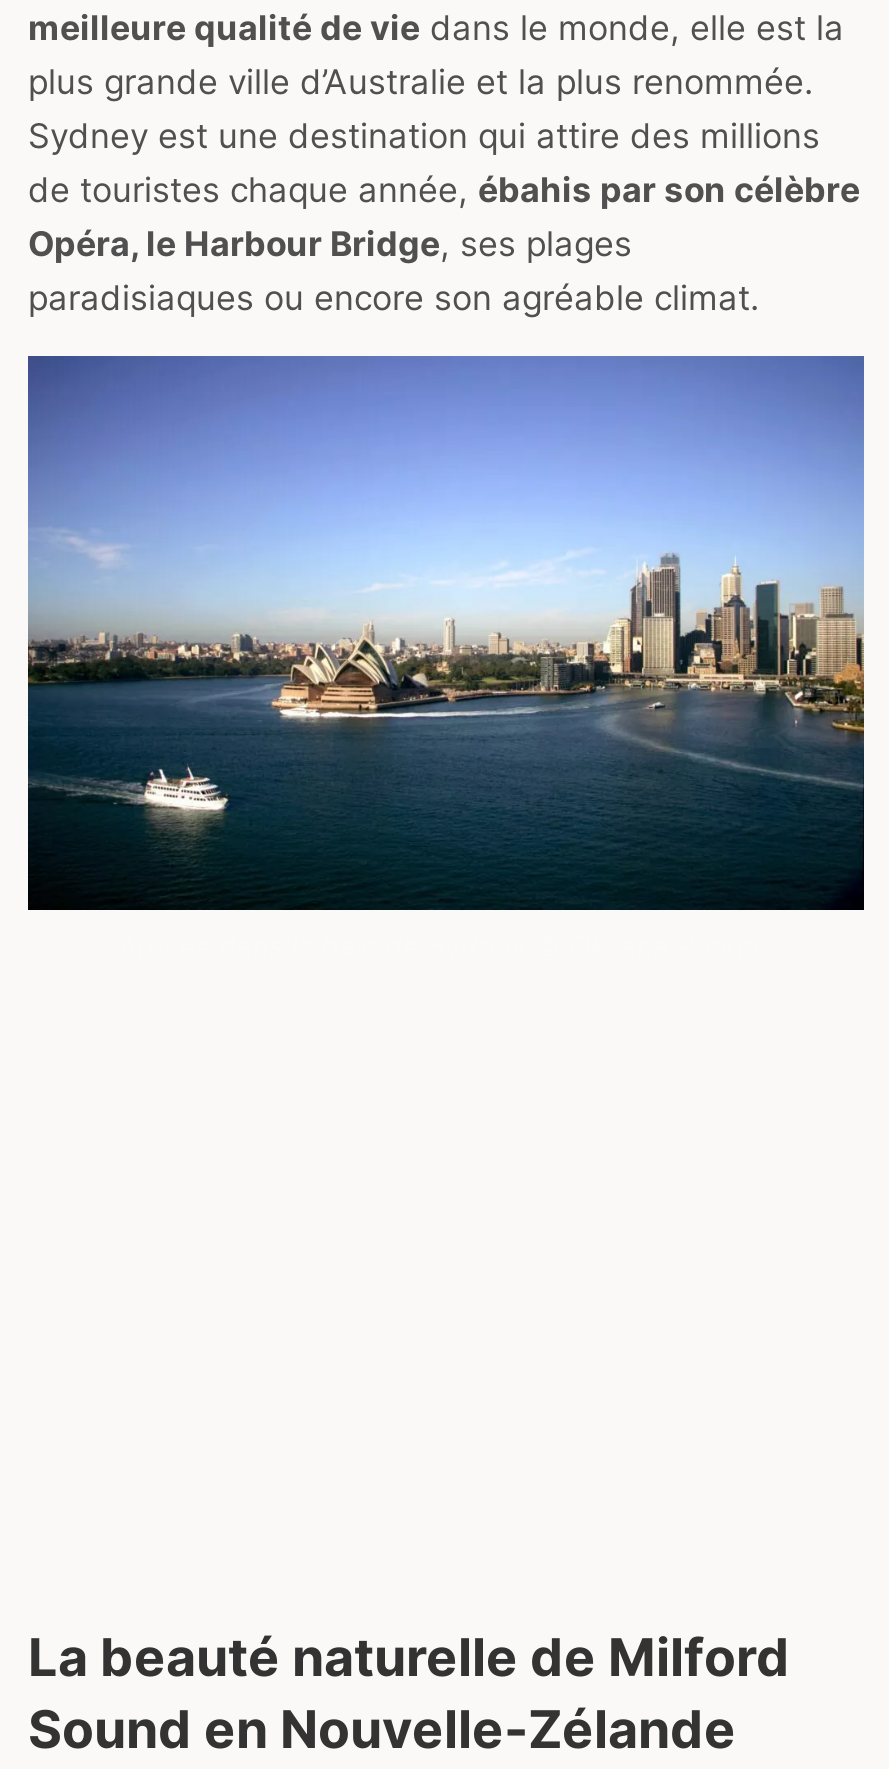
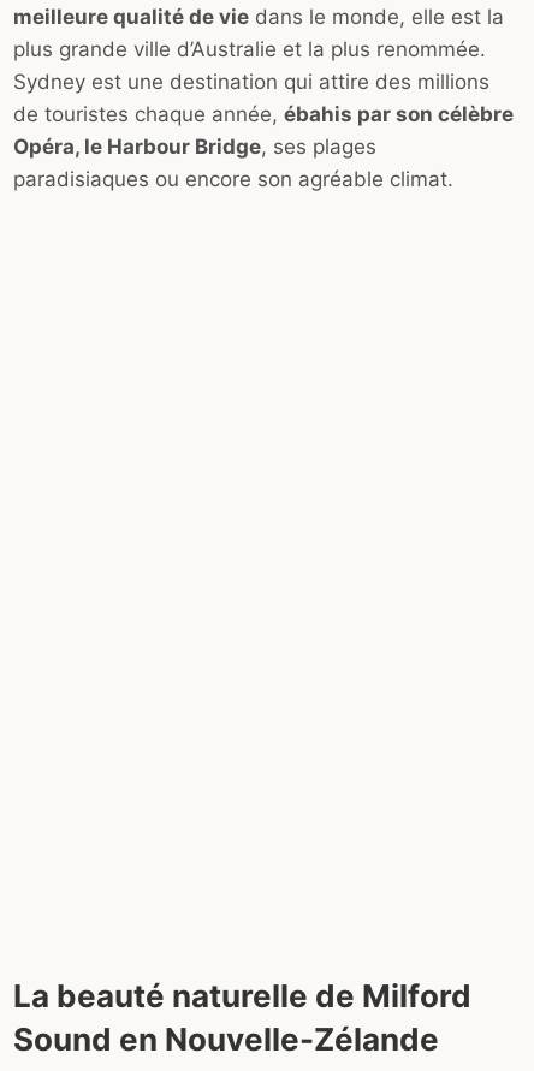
- [image]
